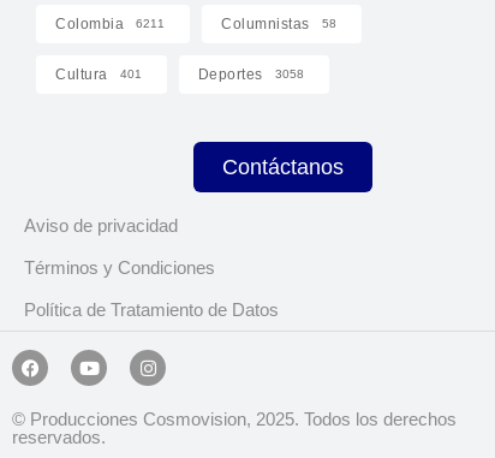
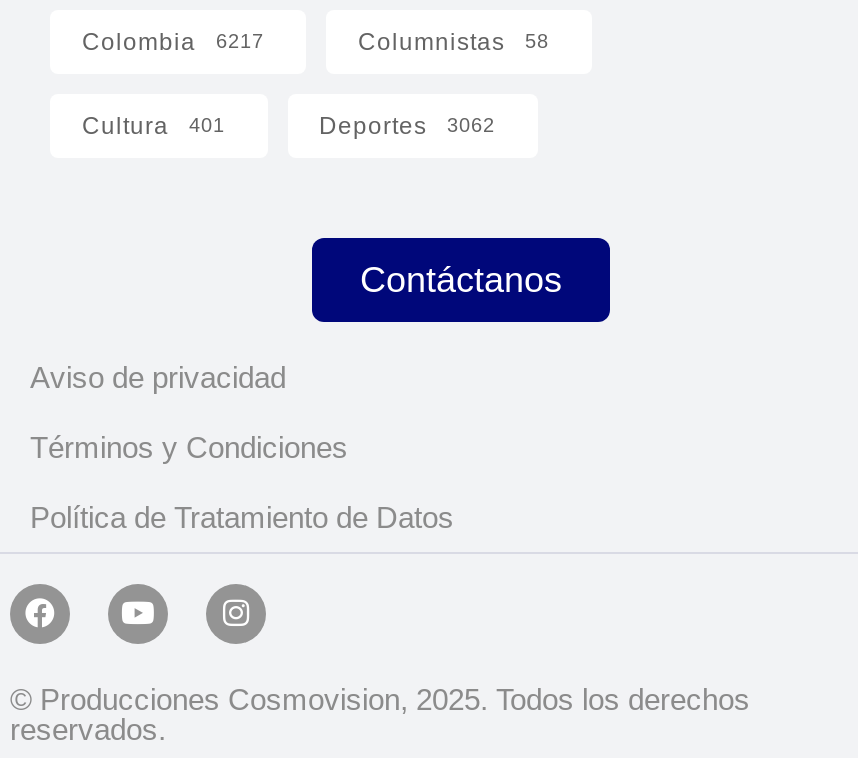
- Colombia 6211
+ Colombia 6217

- Deportes 3058
+ Deportes 3062
